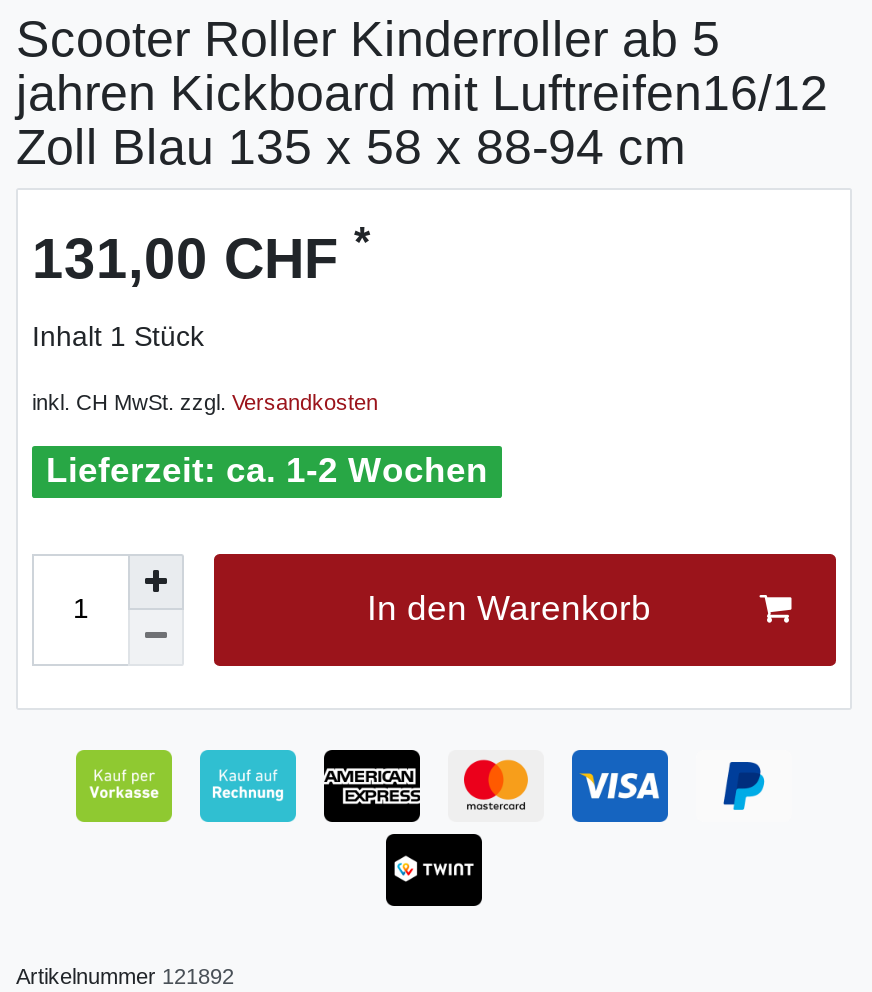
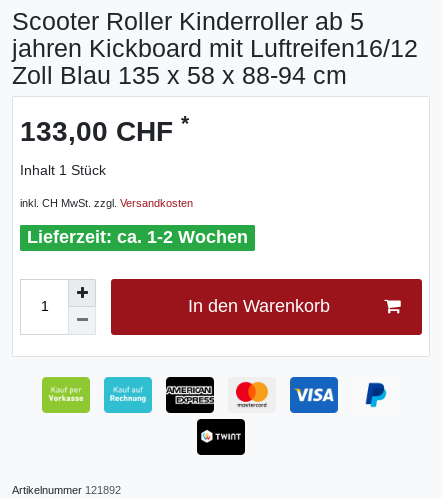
- 131,00 CHF *
+ 133,00 CHF *
